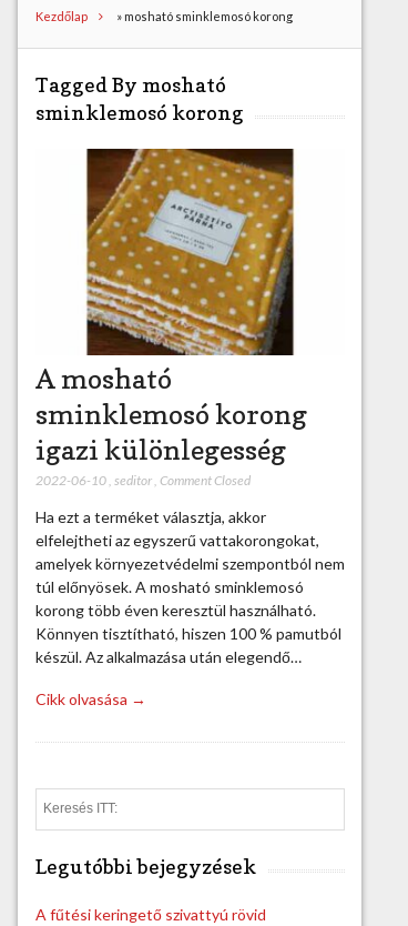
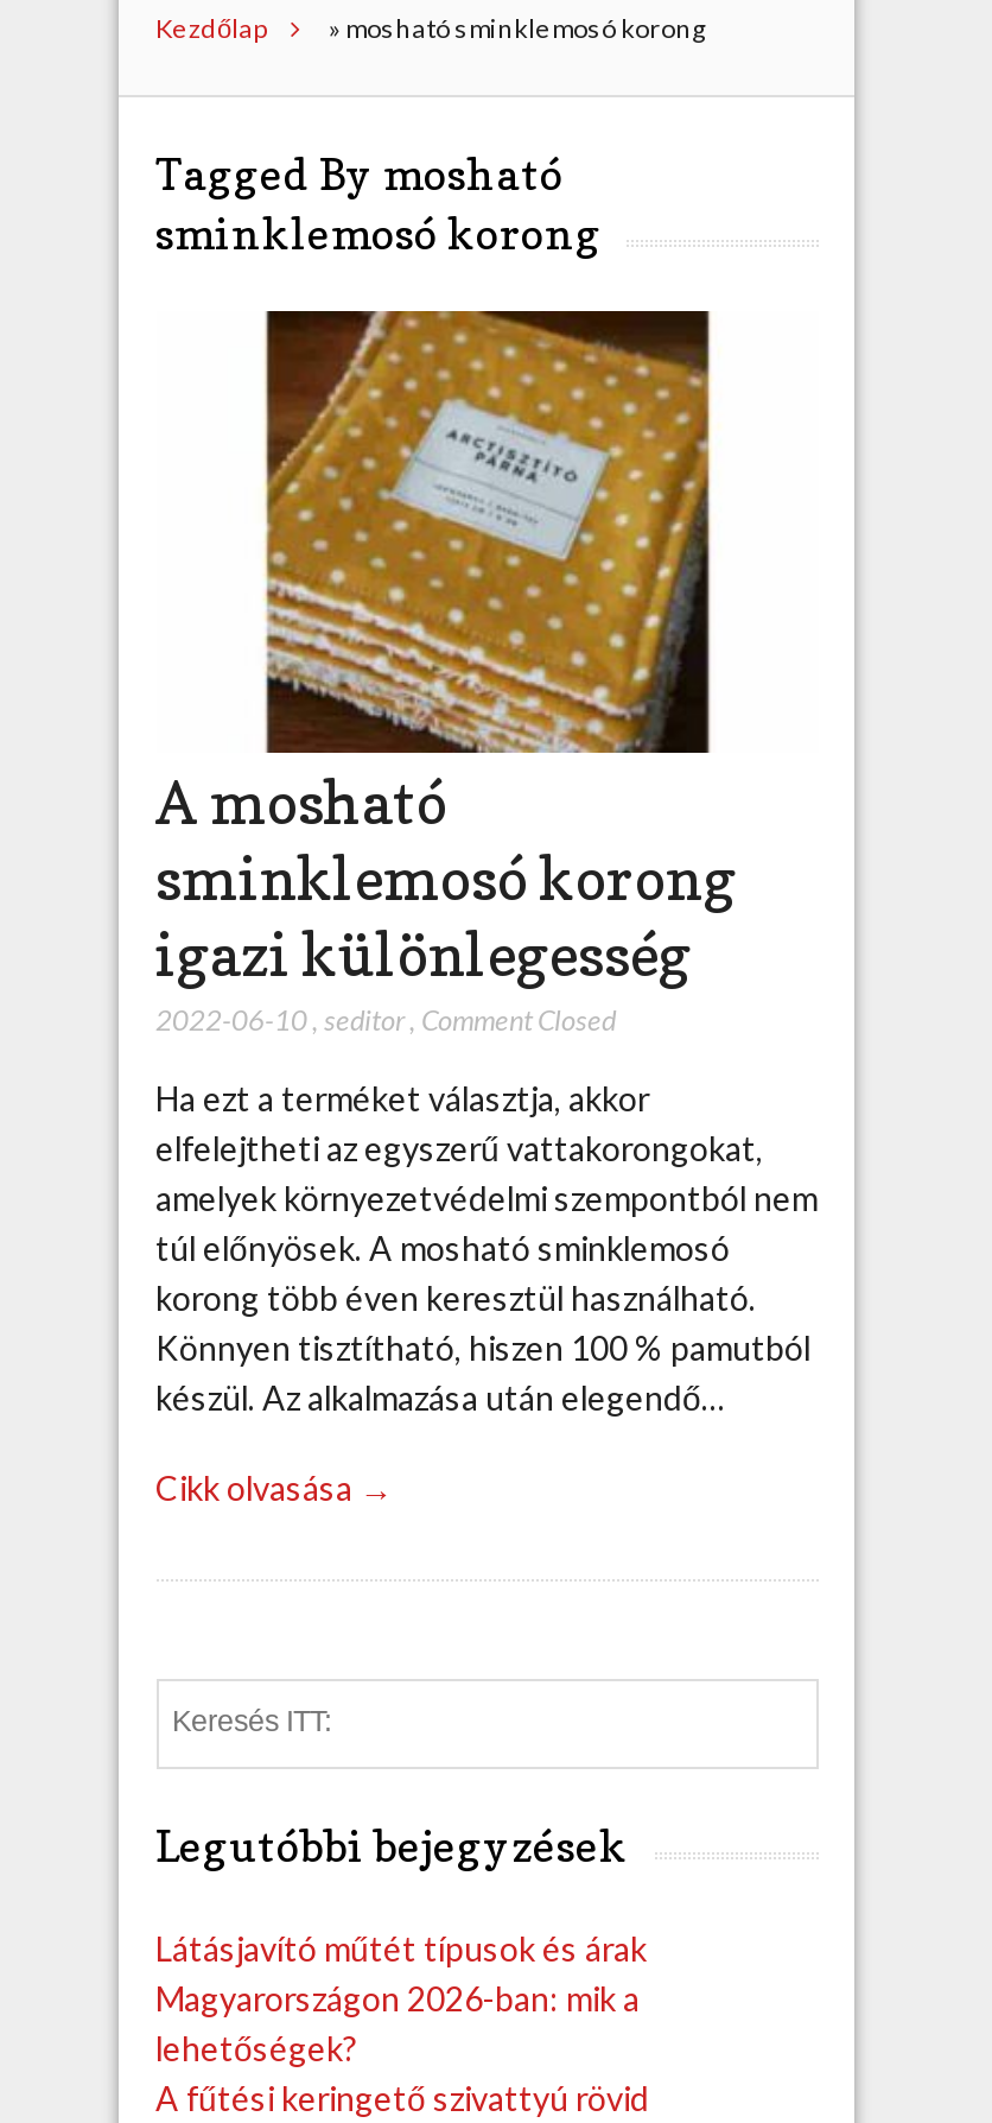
+ Látásjavító műtét típusok és árak
+ Magyarországon 2026-ban: mik a
+ lehetőségek?
